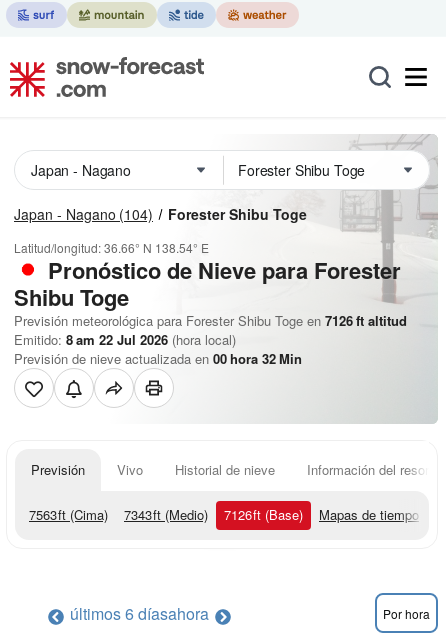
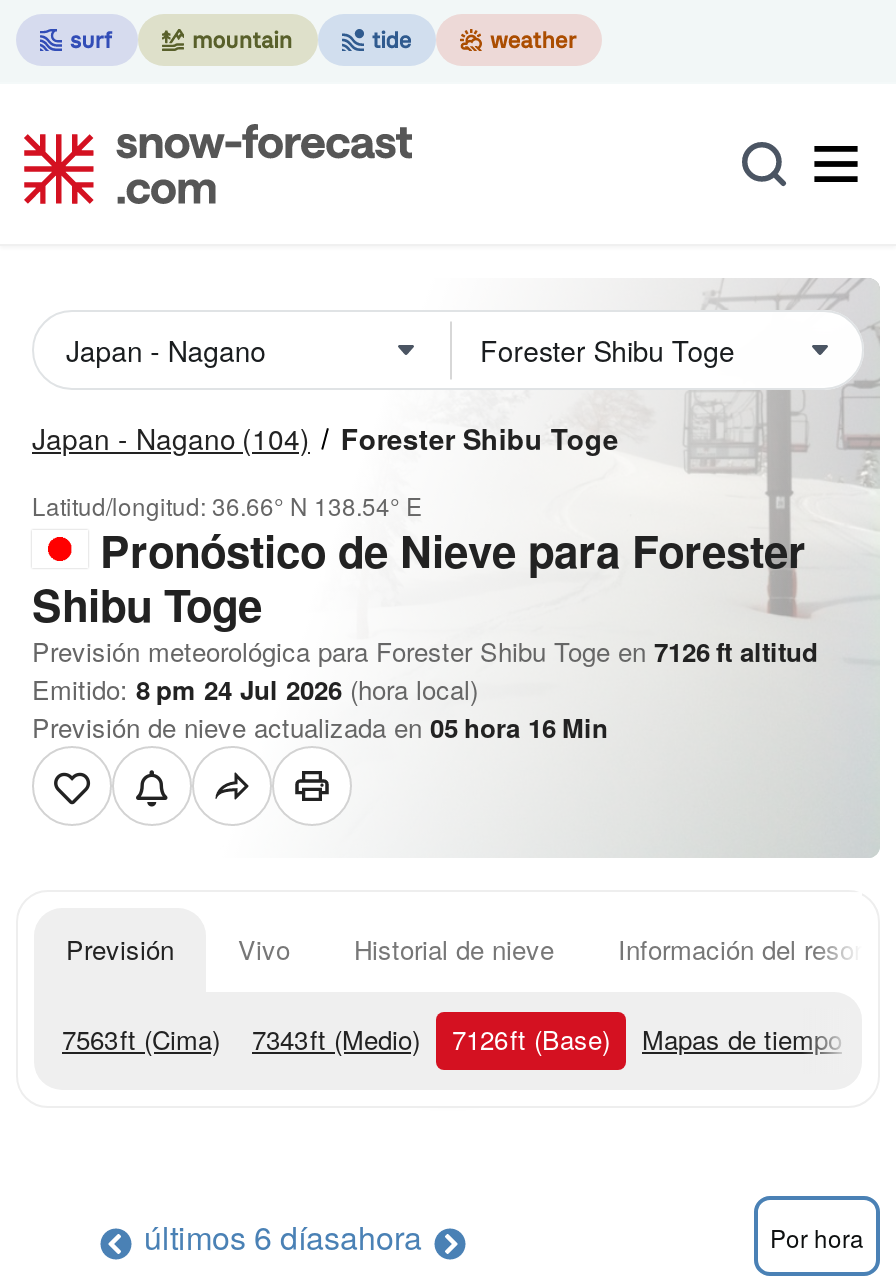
- Emitido: 8 am 22 Jul 2026 (hora local)
+ Emitido: 8 pm 24 Jul 2026 (hora local)

- Previsión de nieve actualizada en 00 hora 32 Min
+ Previsión de nieve actualizada en 05 hora 16 Min
